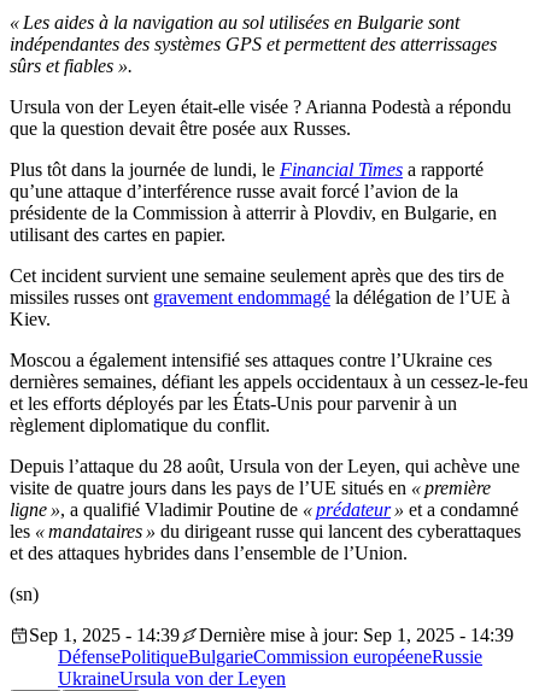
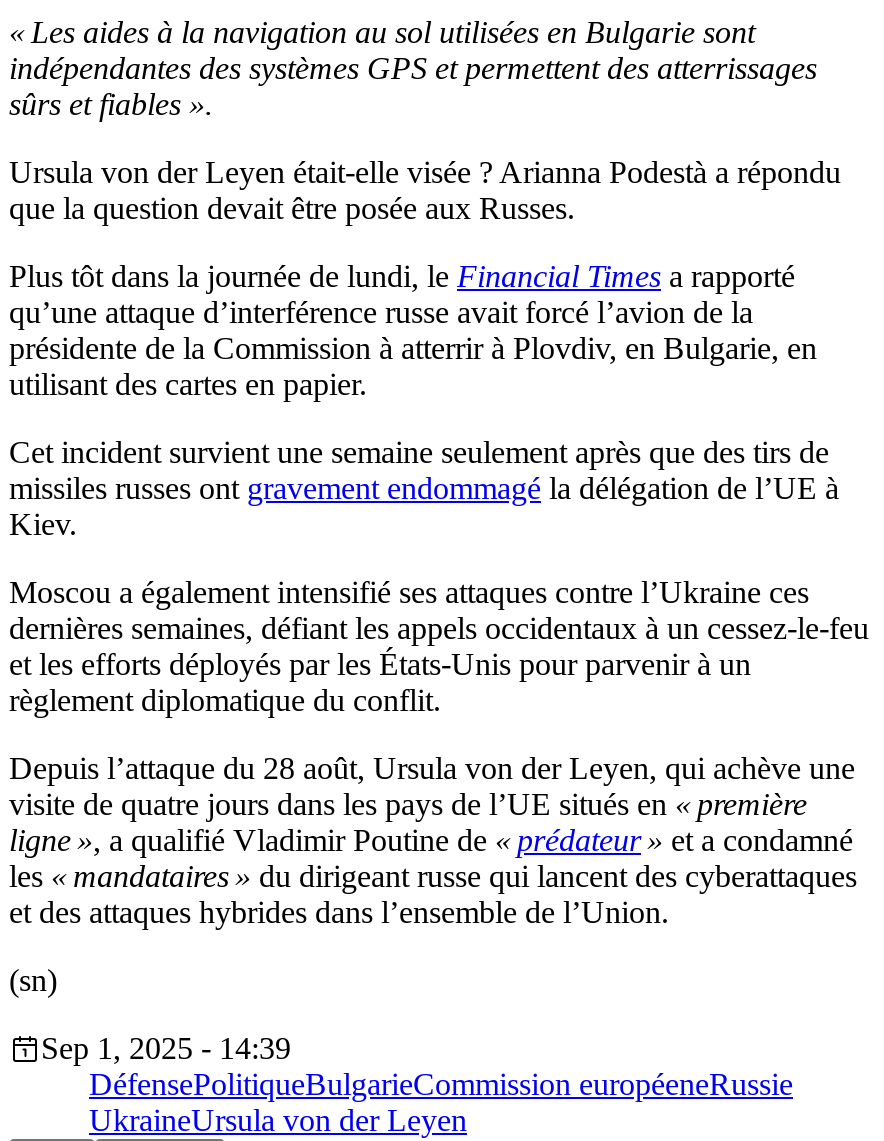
- Dernière mise à jour: Sep 1, 2025 - 14:39
